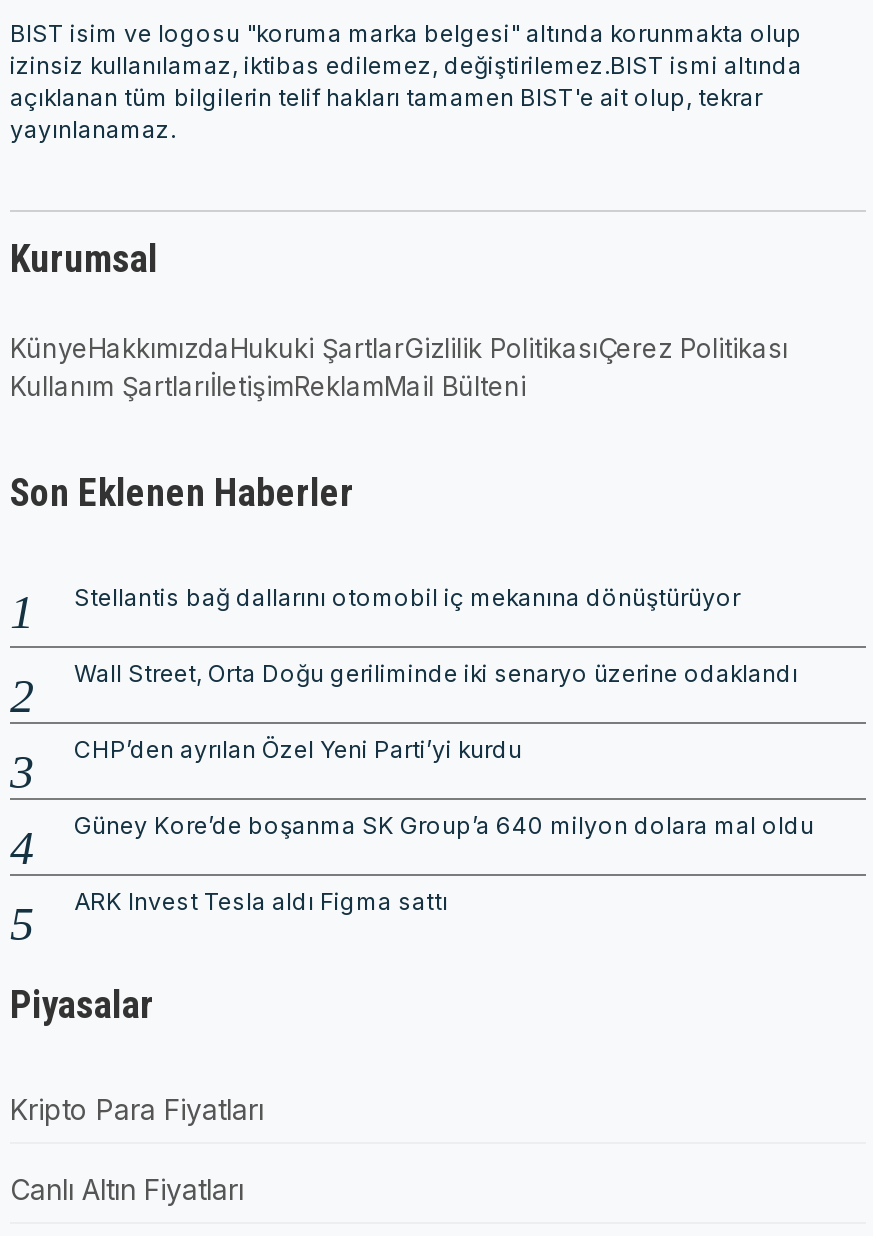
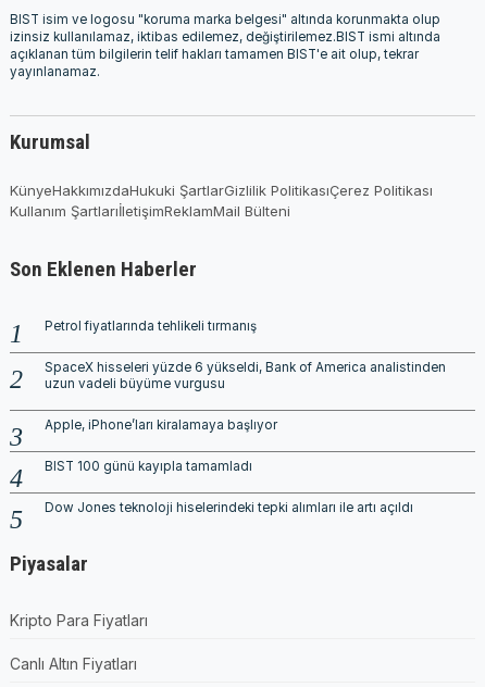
- Stellantis bağ dallarını otomobil iç mekanına dönüştürüyor
+ Petrol fiyatlarında tehlikeli tırmanış

- Wall Street, Orta Doğu geriliminde iki senaryo üzerine odaklandı
+ SpaceX hisseleri yüzde 6 yükseldi, Bank of America analistinden
+ uzun vadeli büyüme vurgusu

- CHP’den ayrılan Özel Yeni Parti’yi kurdu
+ Apple, iPhone’ları kiralamaya başlıyor

- Güney Kore’de boşanma SK Group’a 640 milyon dolara mal oldu
+ BIST 100 günü kayıpla tamamladı

- ARK Invest Tesla aldı Figma sattı
+ Dow Jones teknoloji hiselerindeki tepki alımları ile artı açıldı
